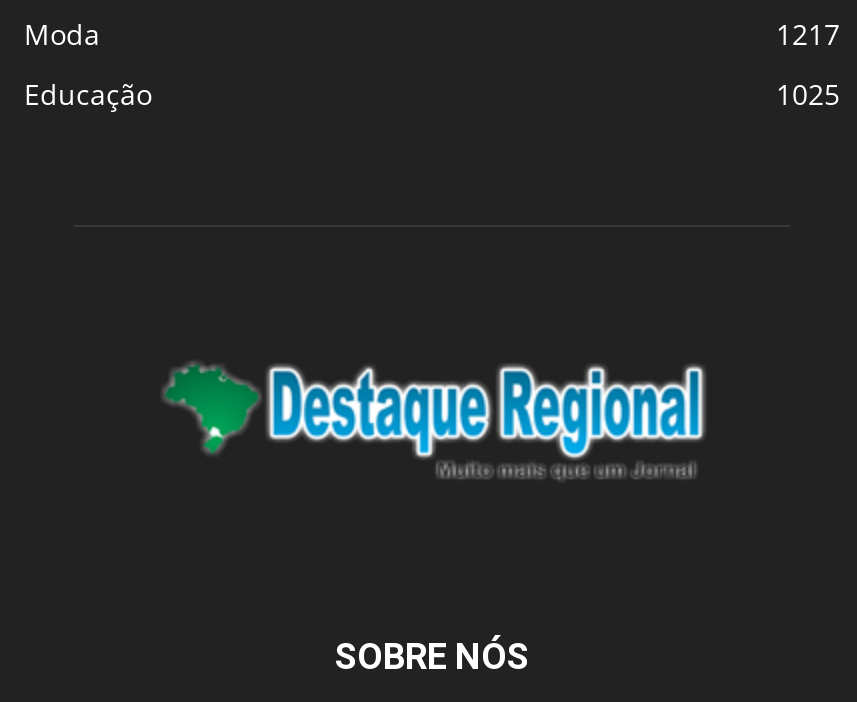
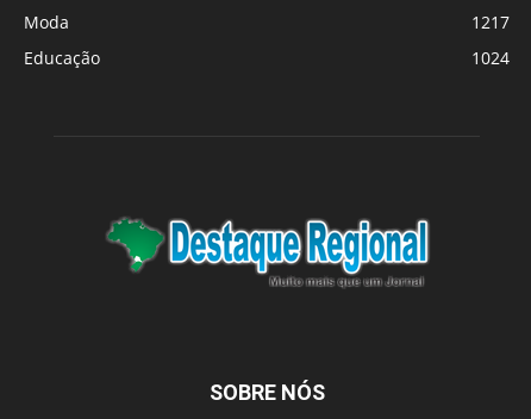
- 1025
+ 1024
